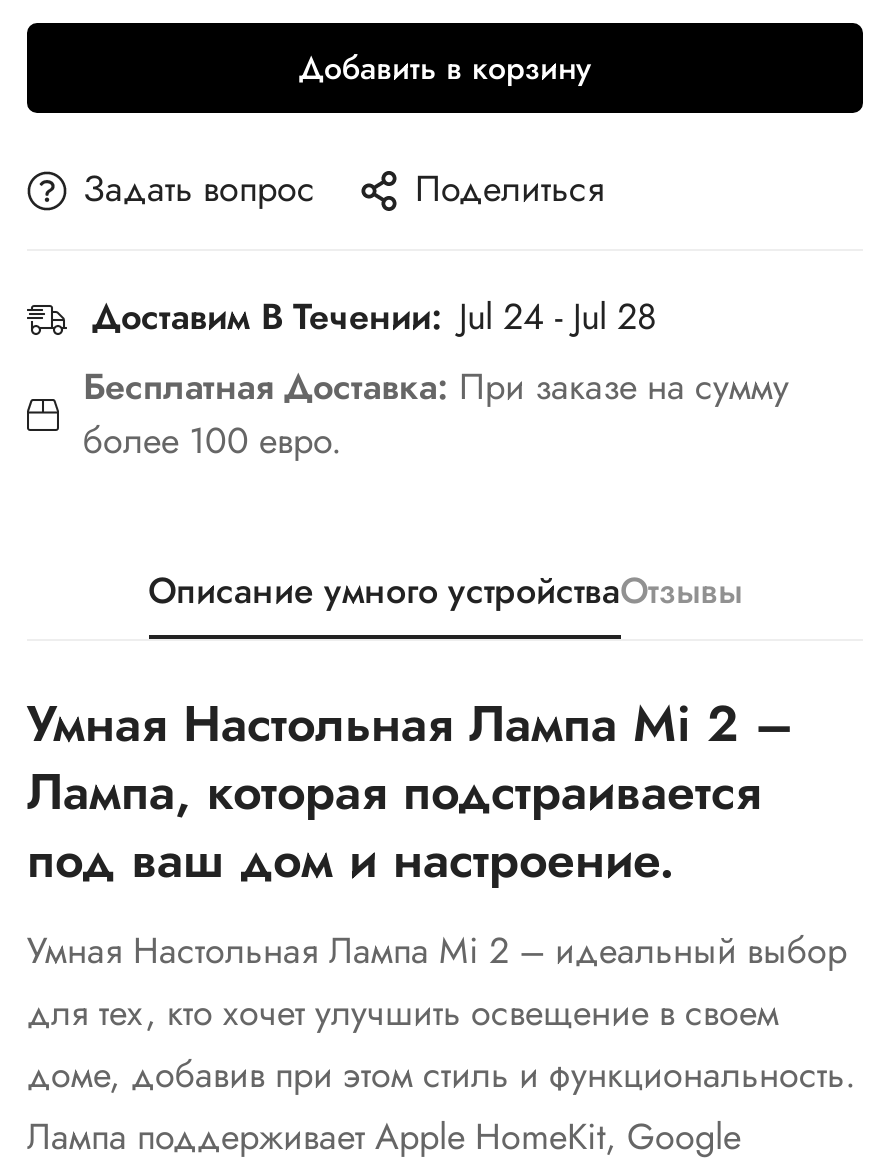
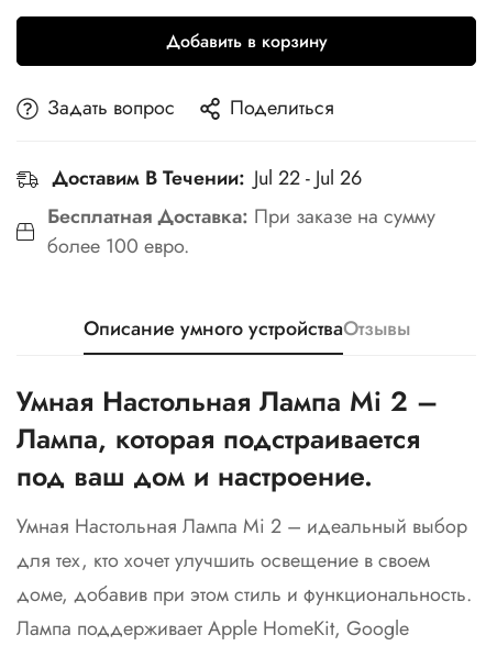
- Доставим В Течении: Jul 24 - Jul 28
+ Доставим В Течении: Jul 22 - Jul 26
